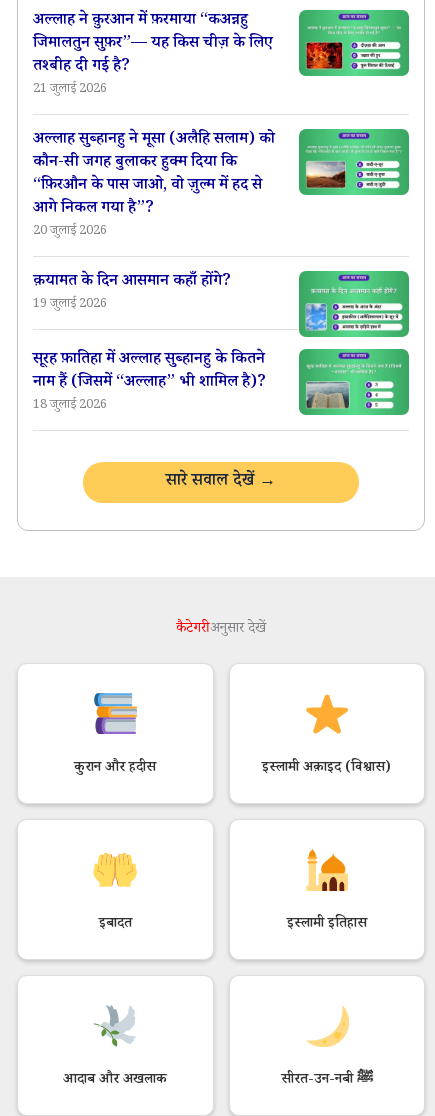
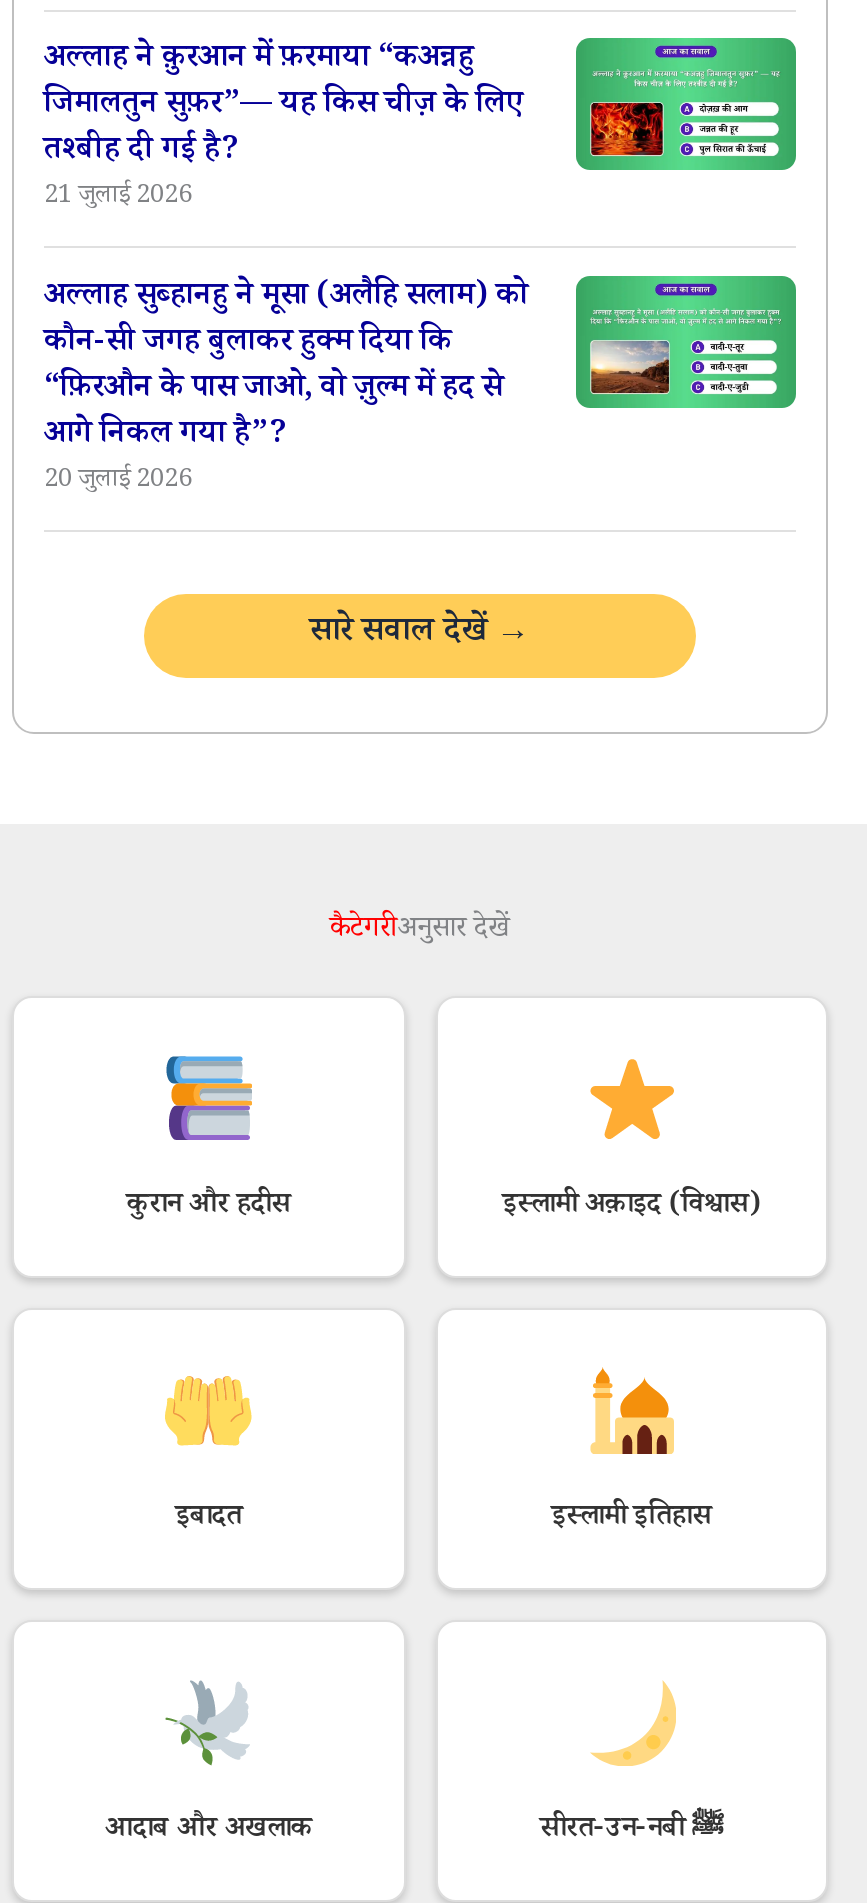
- [image]
- क़यामत के दिन आसमान कहाँ होंगे?
- 19 जुलाई 2026
- सूरह फ़ातिहा में अल्लाह सुब्हानहु के कितने
- नाम हैं (जिसमें “अल्लाह” भी शामिल है)?
- 18 जुलाई 2026

- [image]
